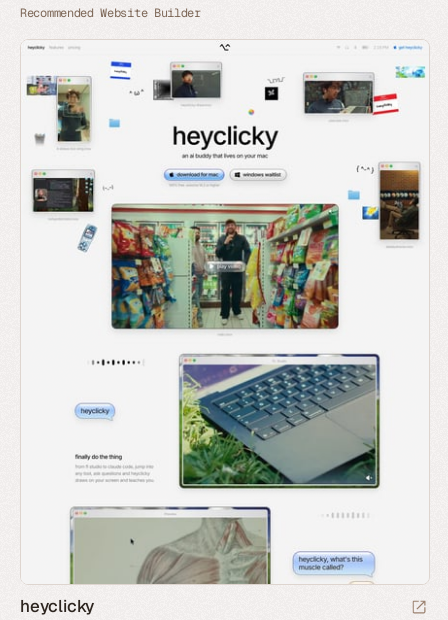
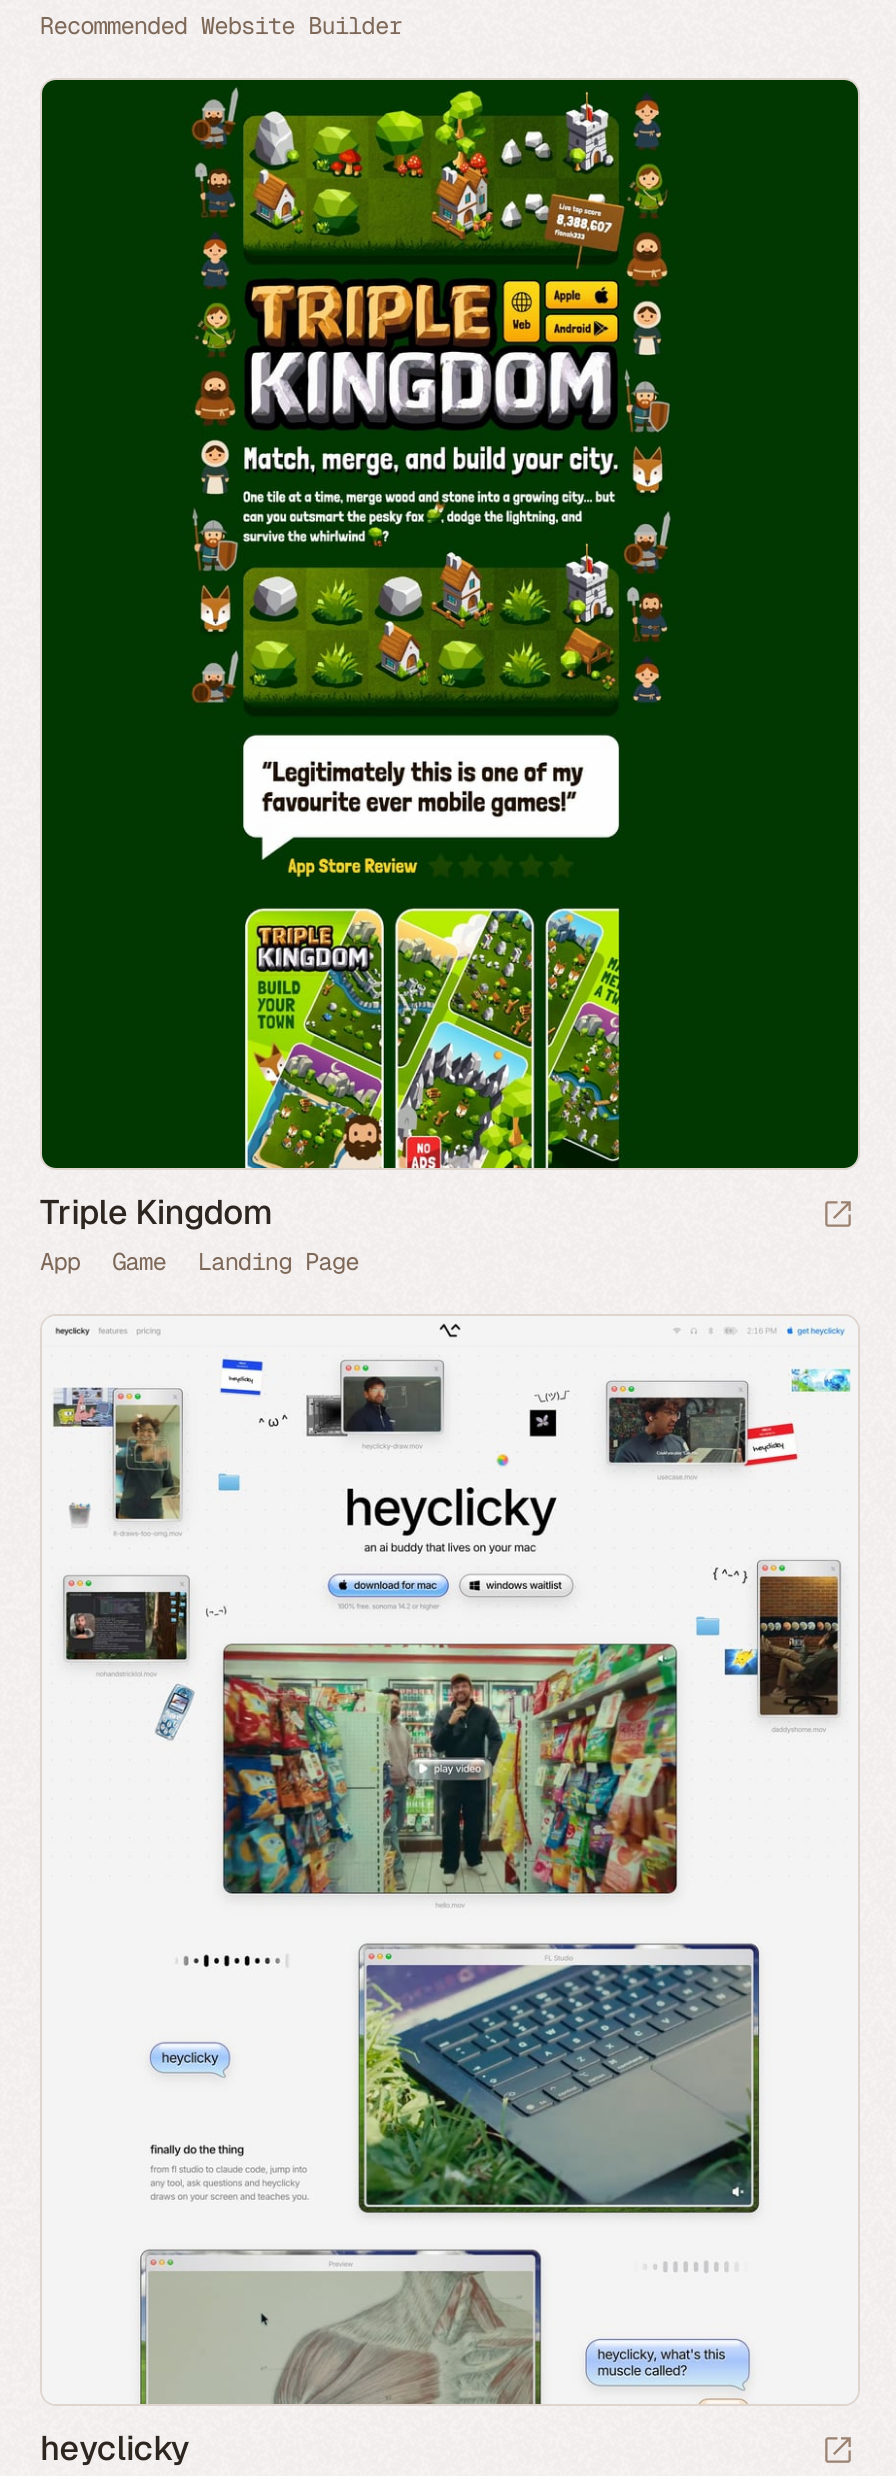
+ [image]
+ Triple Kingdom
+ App
+ Game
+ Landing Page
